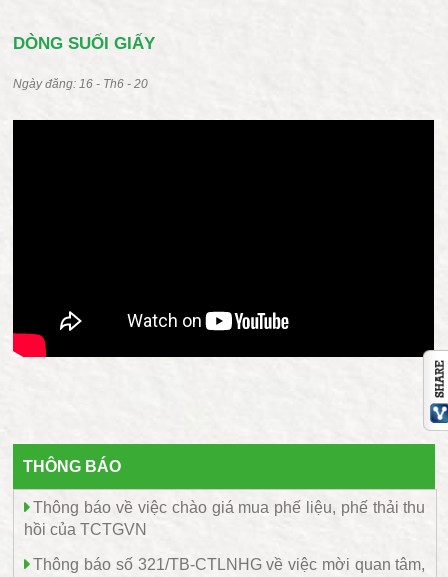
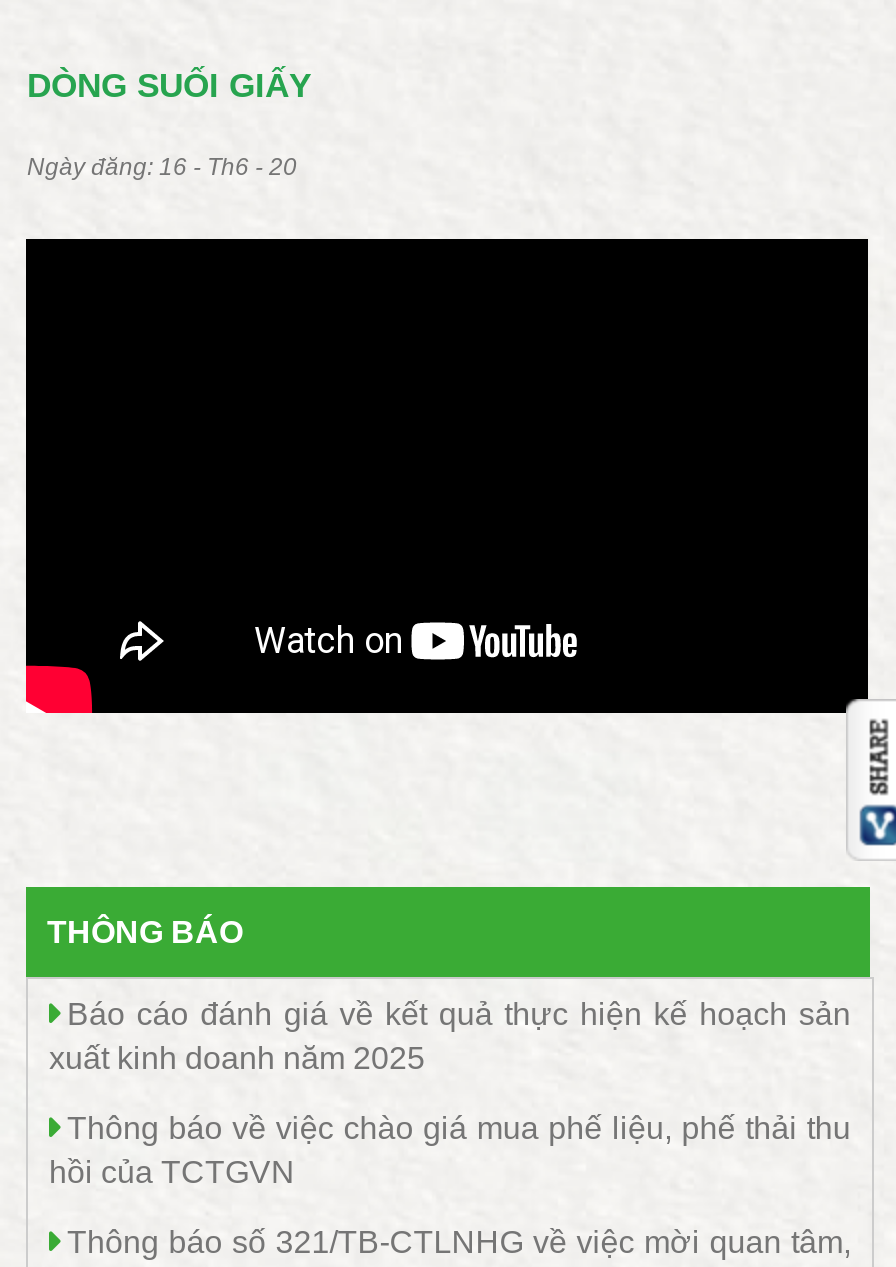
+ Báo cáo đánh giá về kết quả thực hiện kế hoạch sản
+ xuất kinh doanh năm 2025
